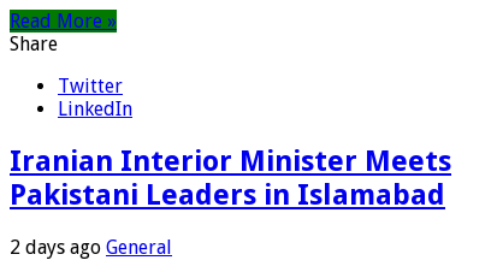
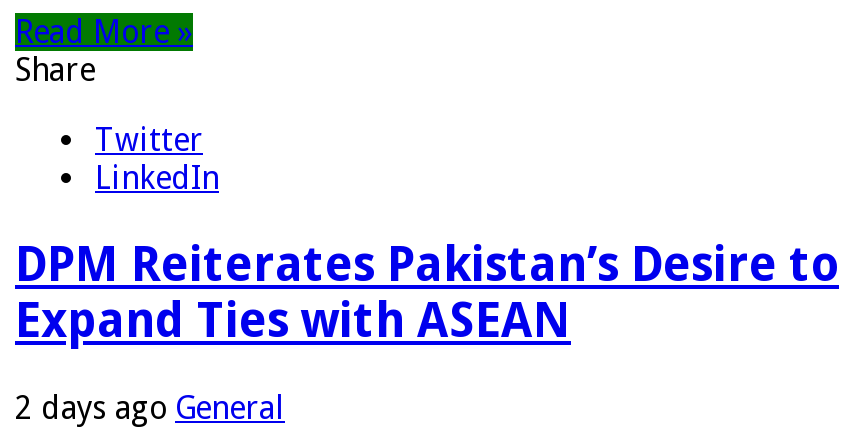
- Iranian Interior Minister Meets
- Pakistani Leaders in Islamabad
+ DPM Reiterates Pakistan’s Desire to
+ Expand Ties with ASEAN
